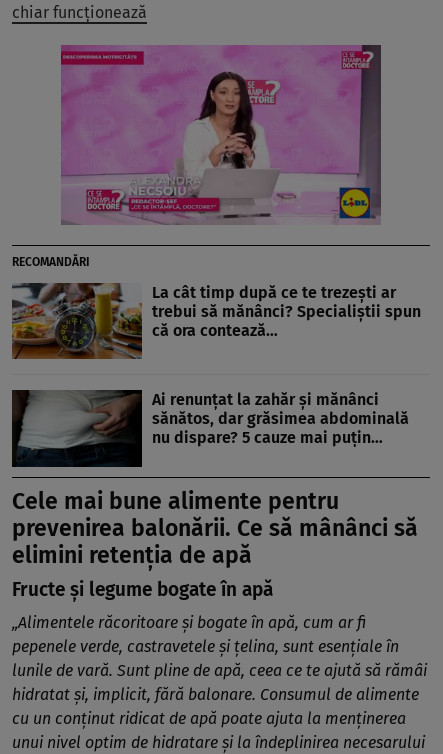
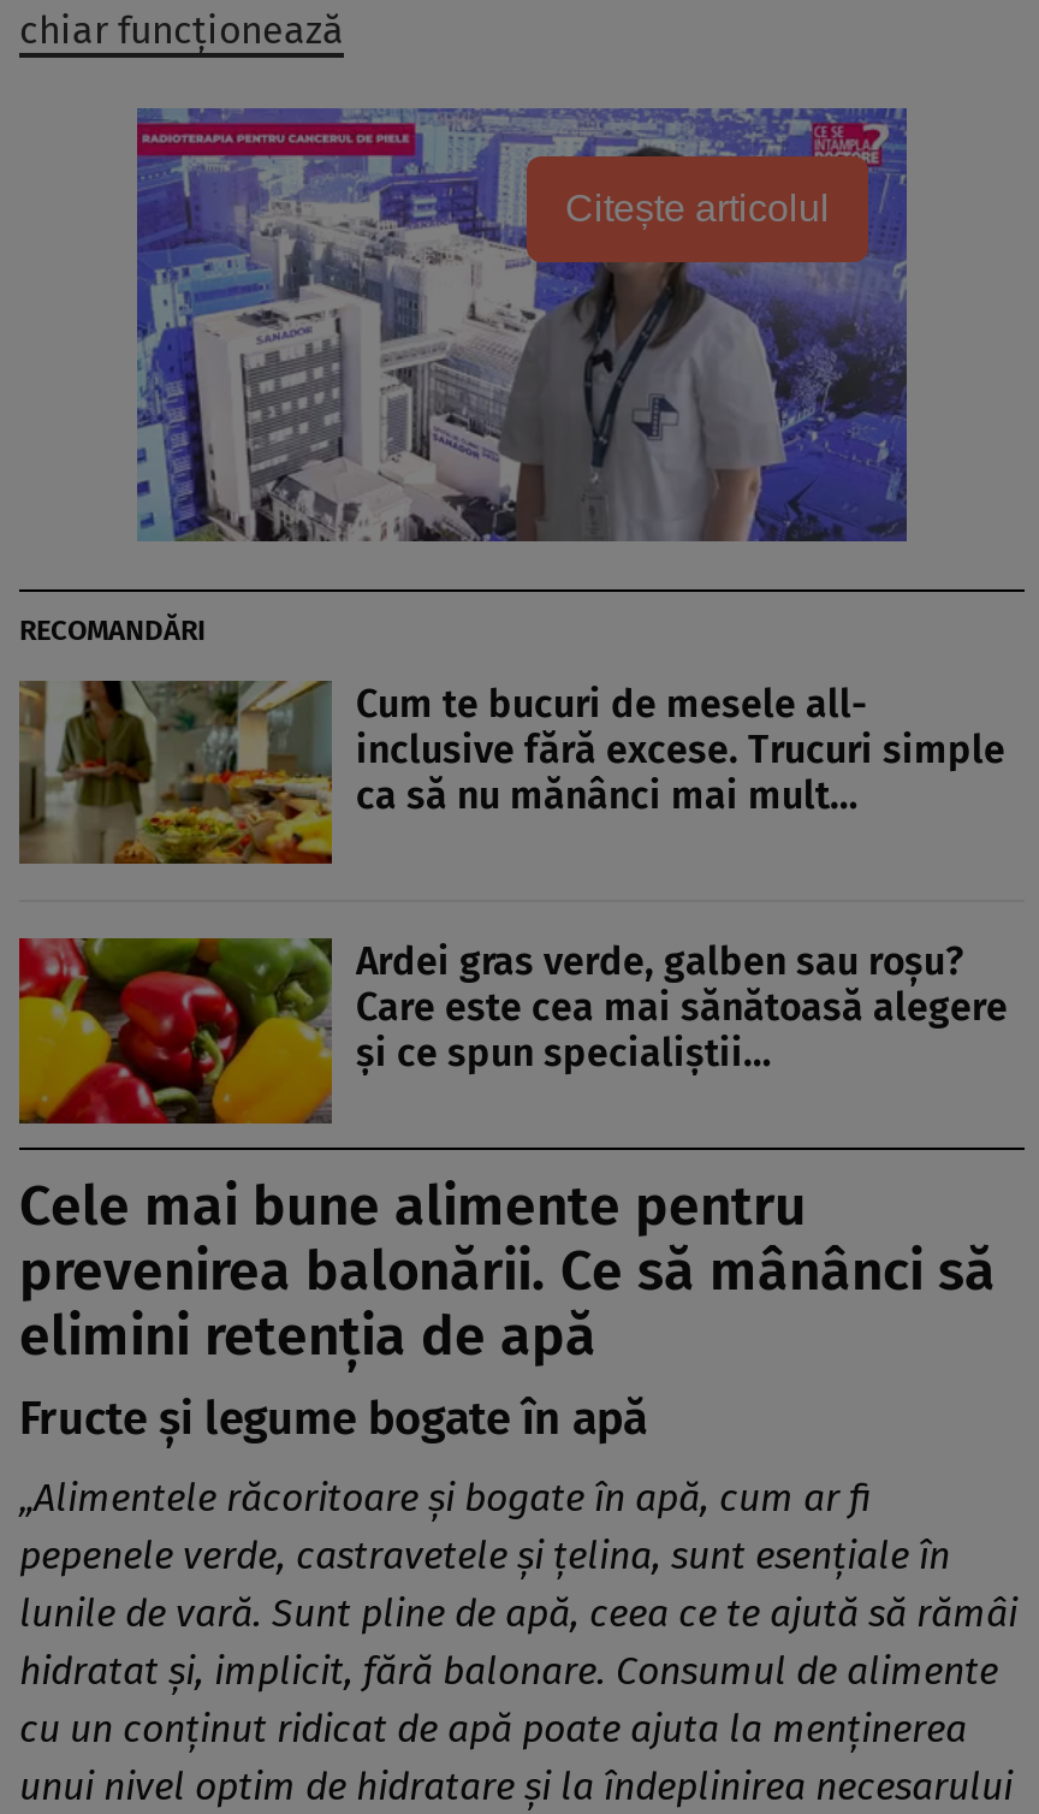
+ Citește articolul

- [image]
+ [image]

- [image]
- La cât timp după ce te trezești ar
- trebui să mănânci? Specialiștii spun
- că ora contează…
+ [image]
+ Cum te bucuri de mesele all-
+ inclusive fără excese. Trucuri simple
+ ca să nu mănânci mai mult…

- [image]
- Ai renunțat la zahăr și mănânci
- sănătos, dar grăsimea abdominală
- nu dispare? 5 cauze mai puțin…
+ [image]
+ Ardei gras verde, galben sau roșu?
+ Care este cea mai sănătoasă alegere
+ și ce spun specialiștii…
